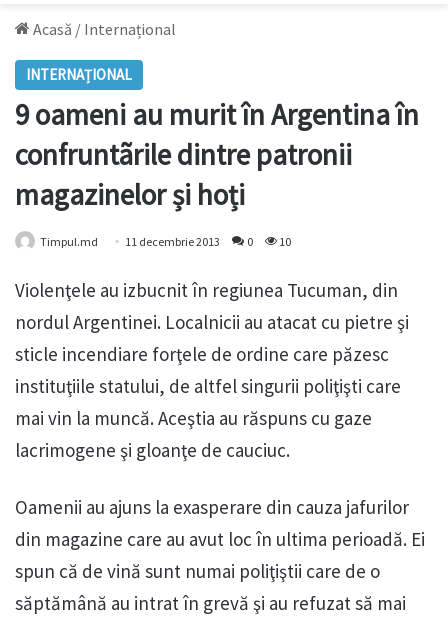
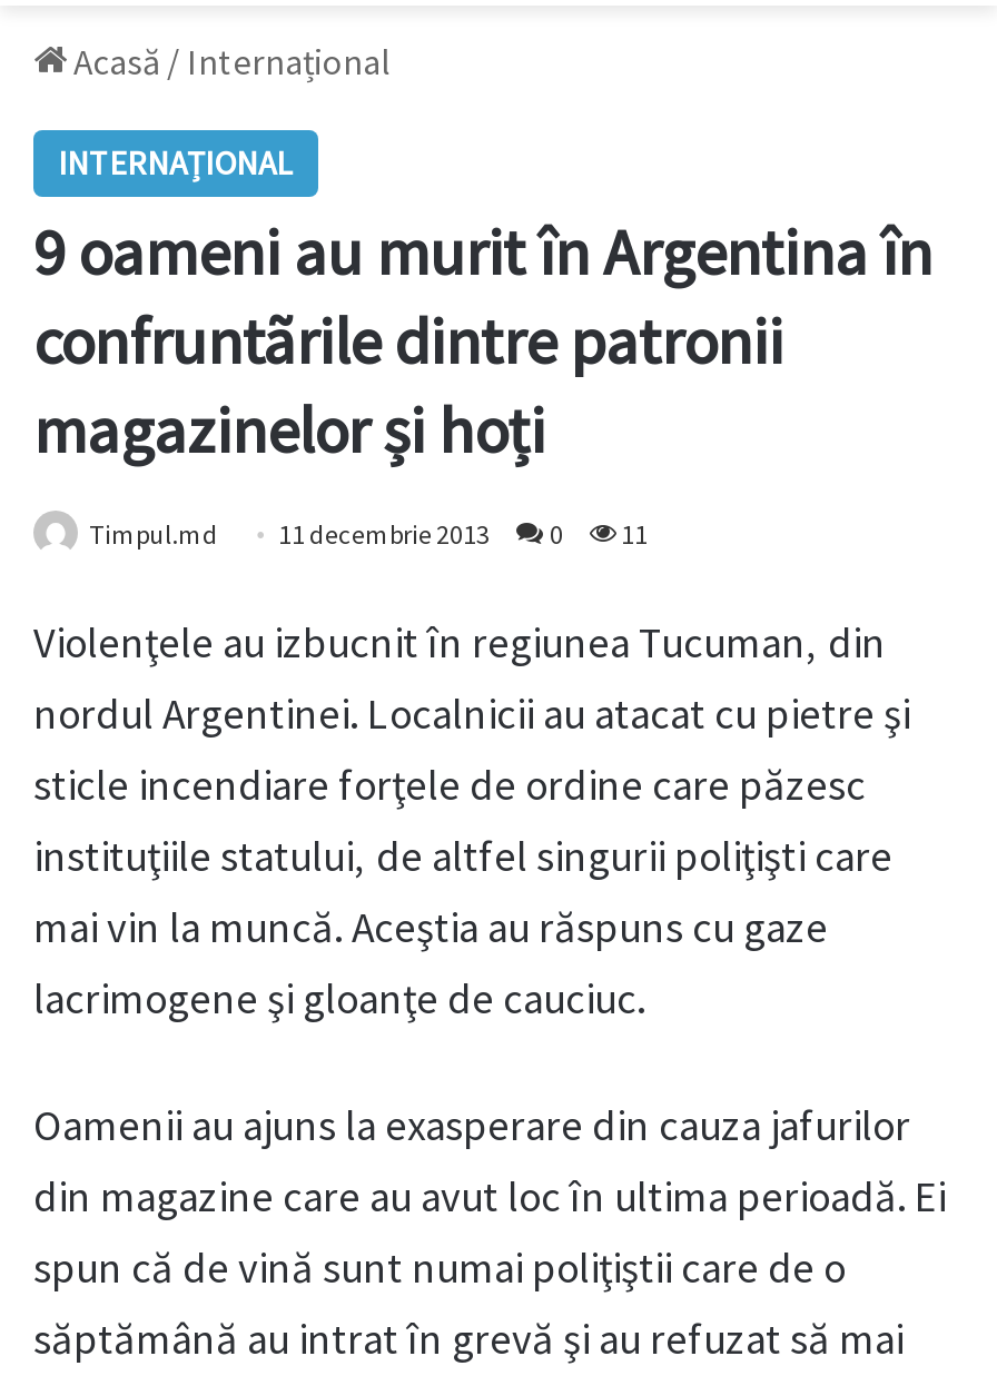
- Timpul.md 11 decembrie 2013 0 10
+ Timpul.md 11 decembrie 2013 0 11
